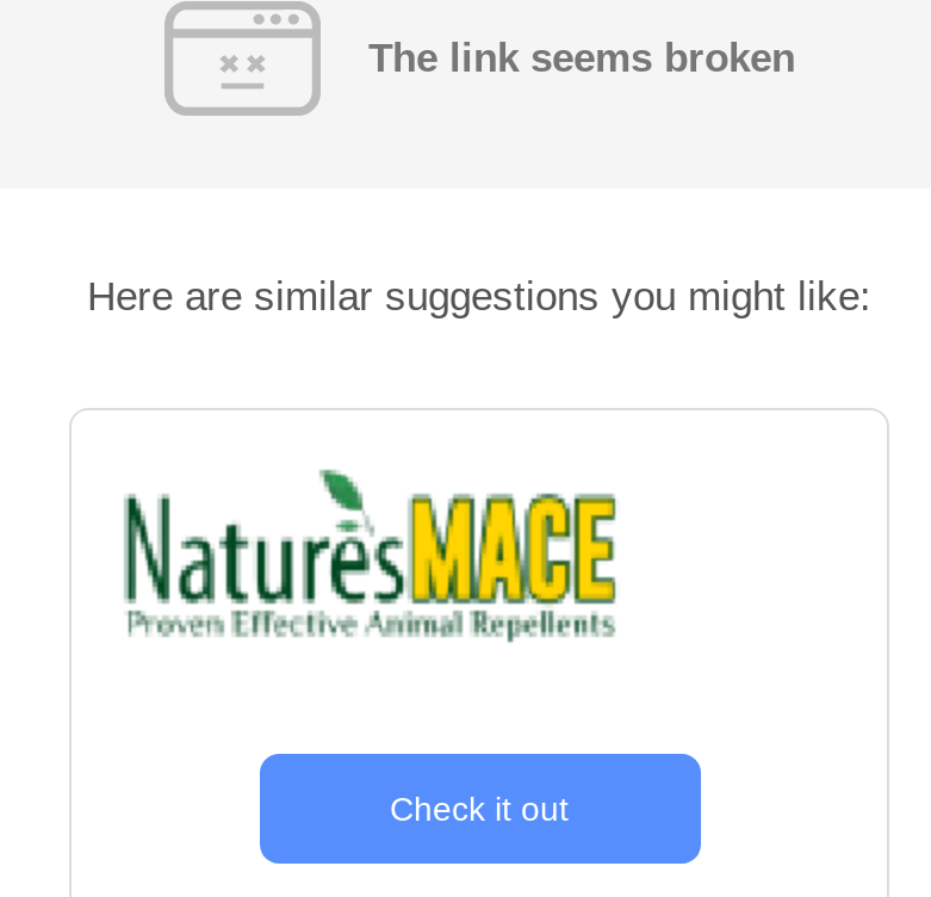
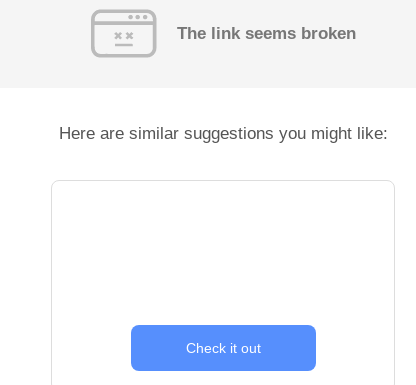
- [image]
